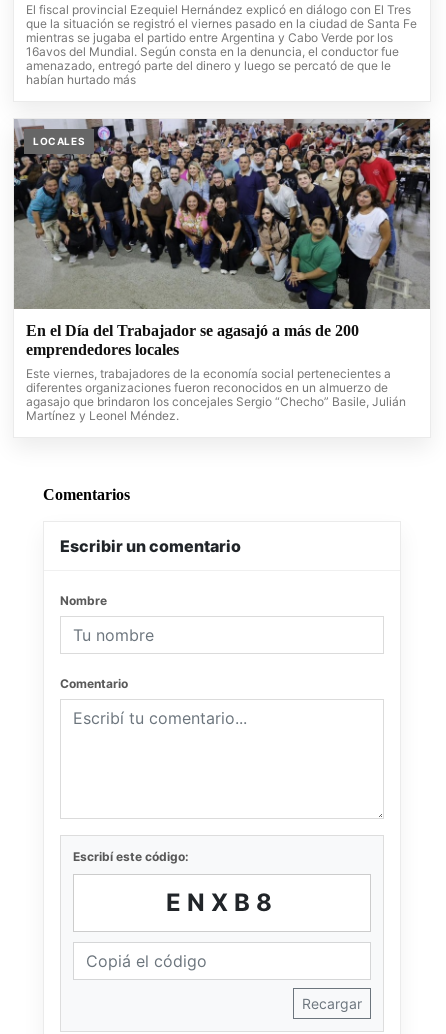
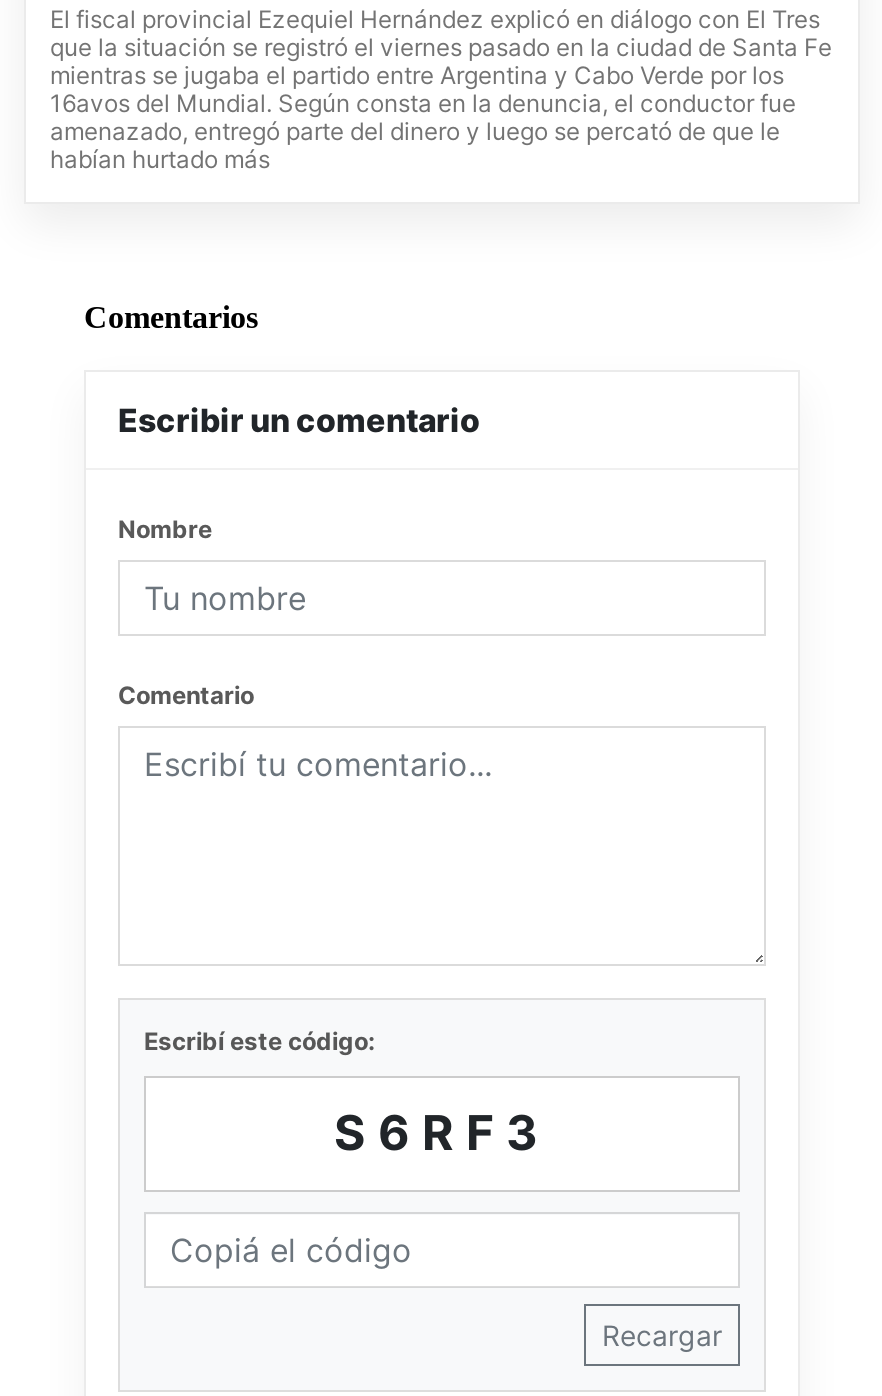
- [image]
- LOCALES

- En el Día del Trabajador se agasajó a más de 200
- emprendedores locales
- Este viernes, trabajadores de la economía social pertenecientes a
- diferentes organizaciones fueron reconocidos en un almuerzo de
- agasajo que brindaron los concejales Sergio “Checho” Basile, Julián
- Martínez y Leonel Méndez.

- ENXB8
+ S6RF3
